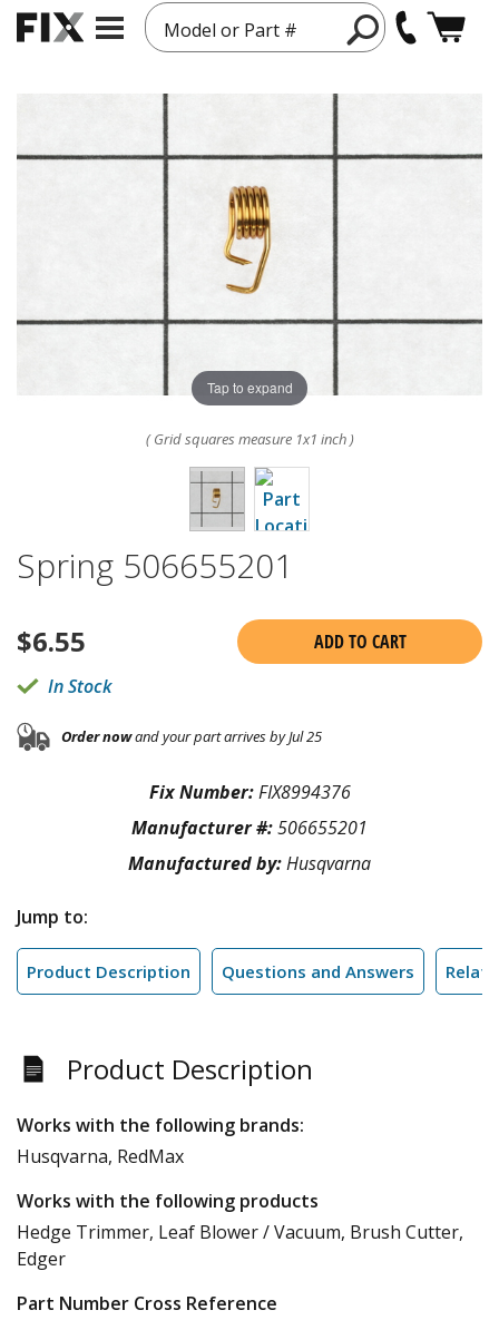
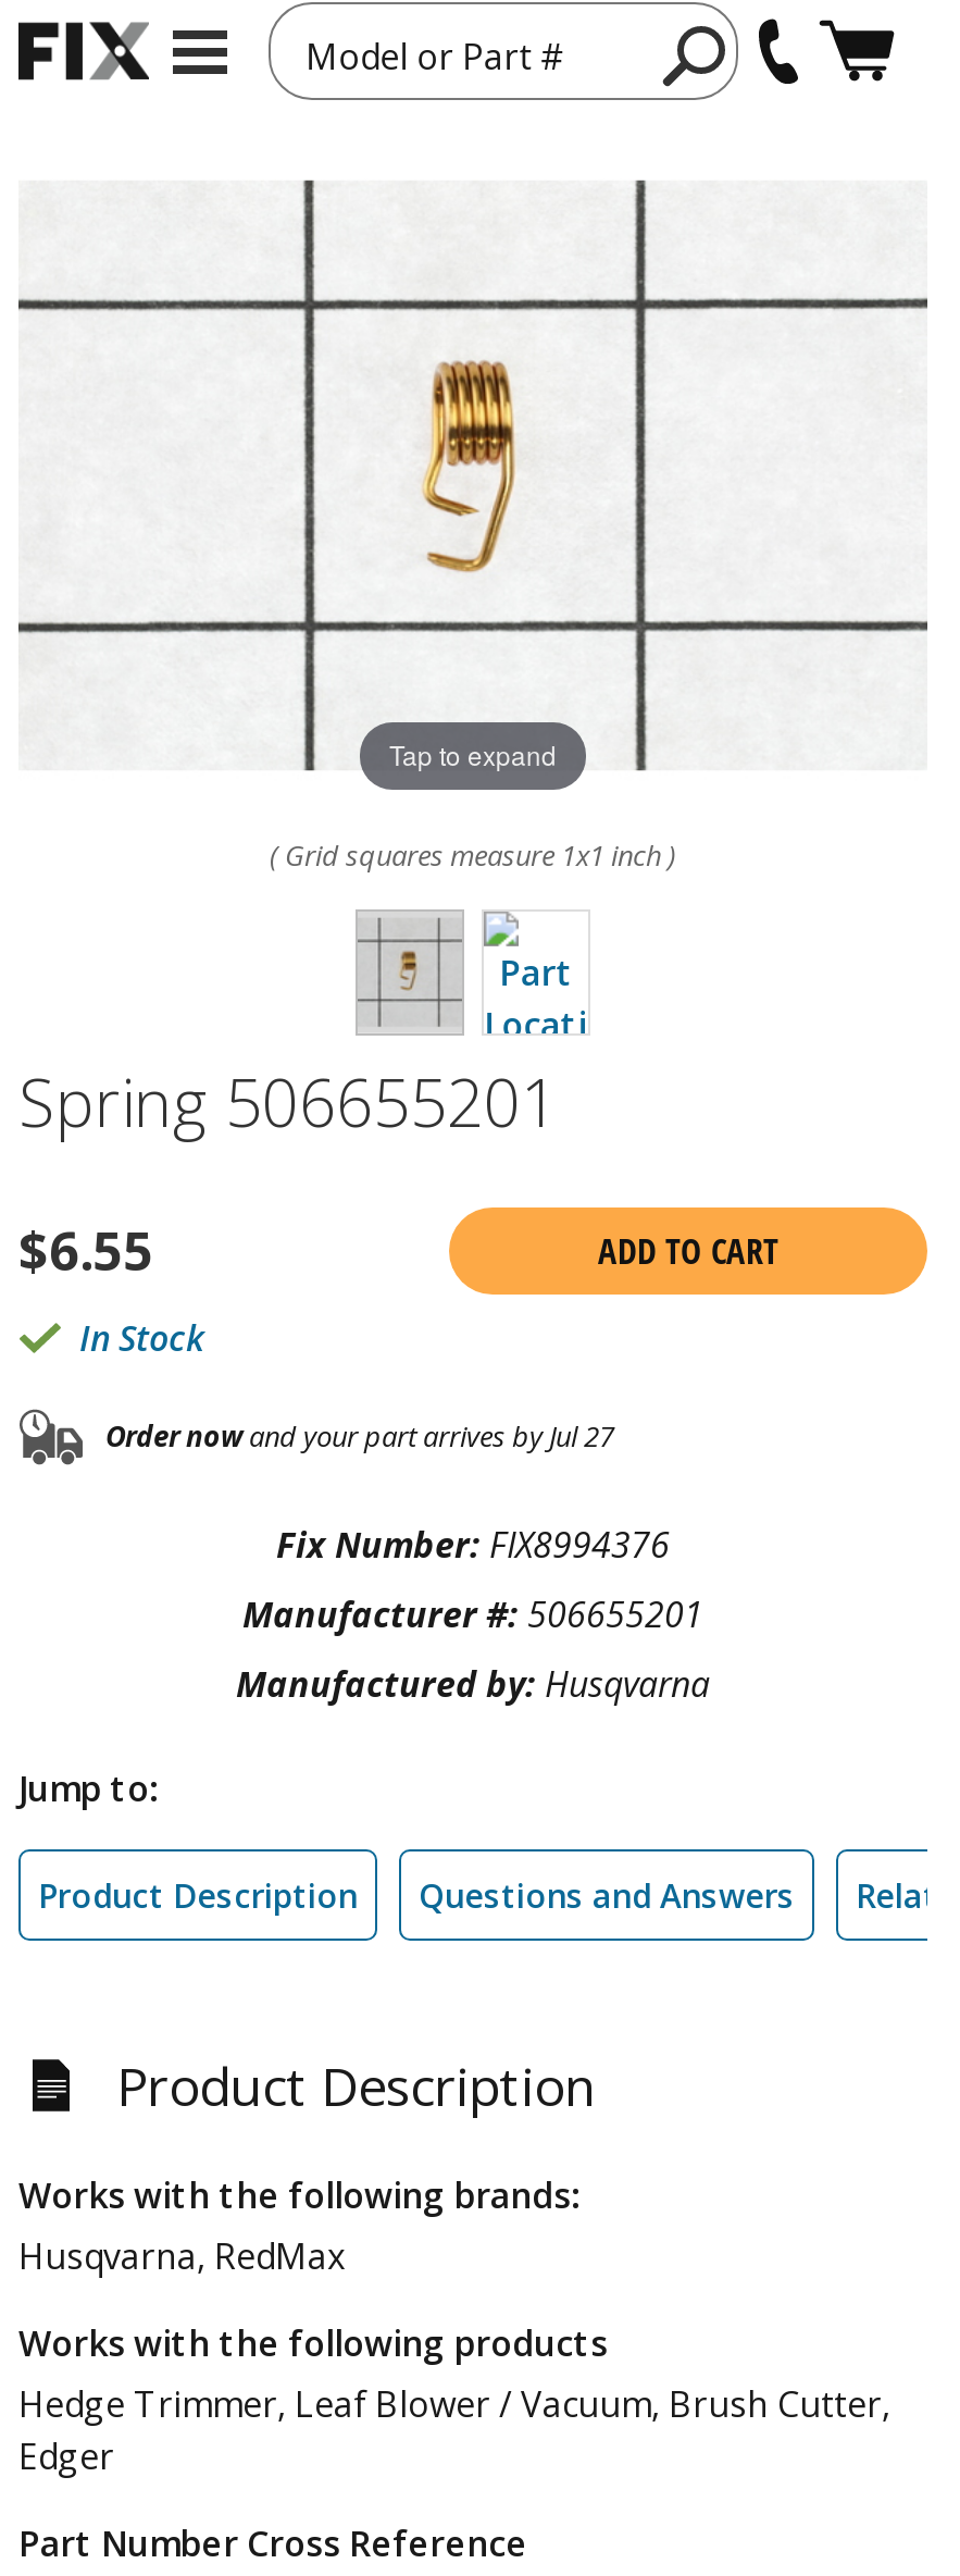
- Order nowand your part arrives by Jul 25
+ Order nowand your part arrives by Jul 27
